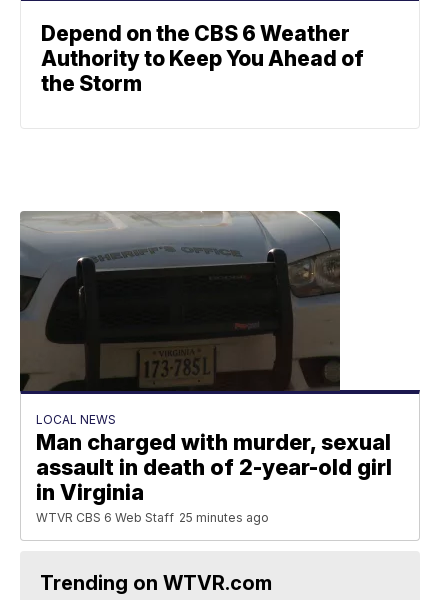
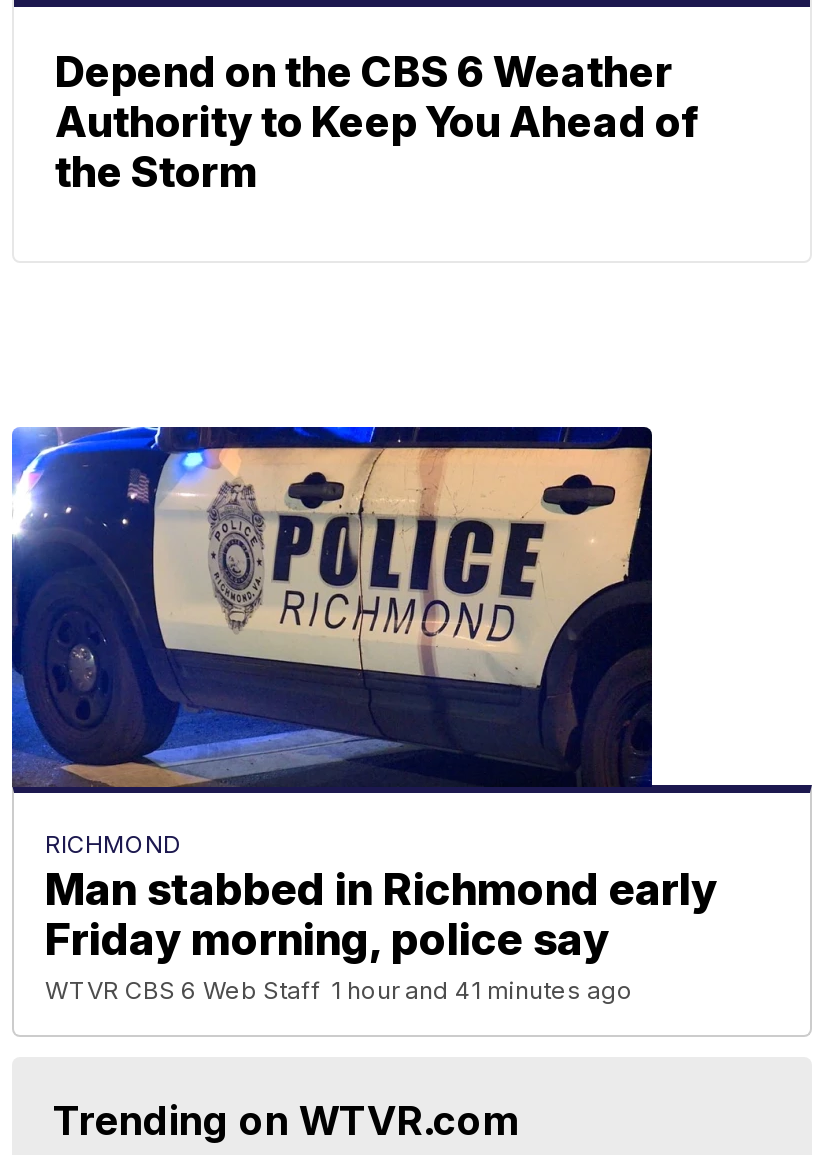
- [image]
- LOCAL NEWS
- Man charged with murder, sexual
- assault in death of 2-year-old girl
- in Virginia
- WTVR CBS 6 Web Staff 25 minutes ago
+ [image]
+ RICHMOND
+ Man stabbed in Richmond early
+ Friday morning, police say
+ WTVR CBS 6 Web Staff 1 hour and 41 minutes ago
